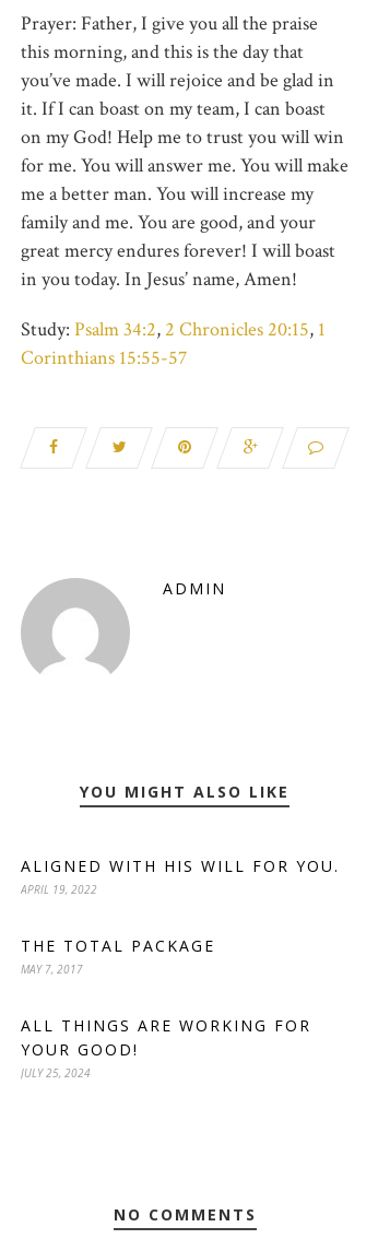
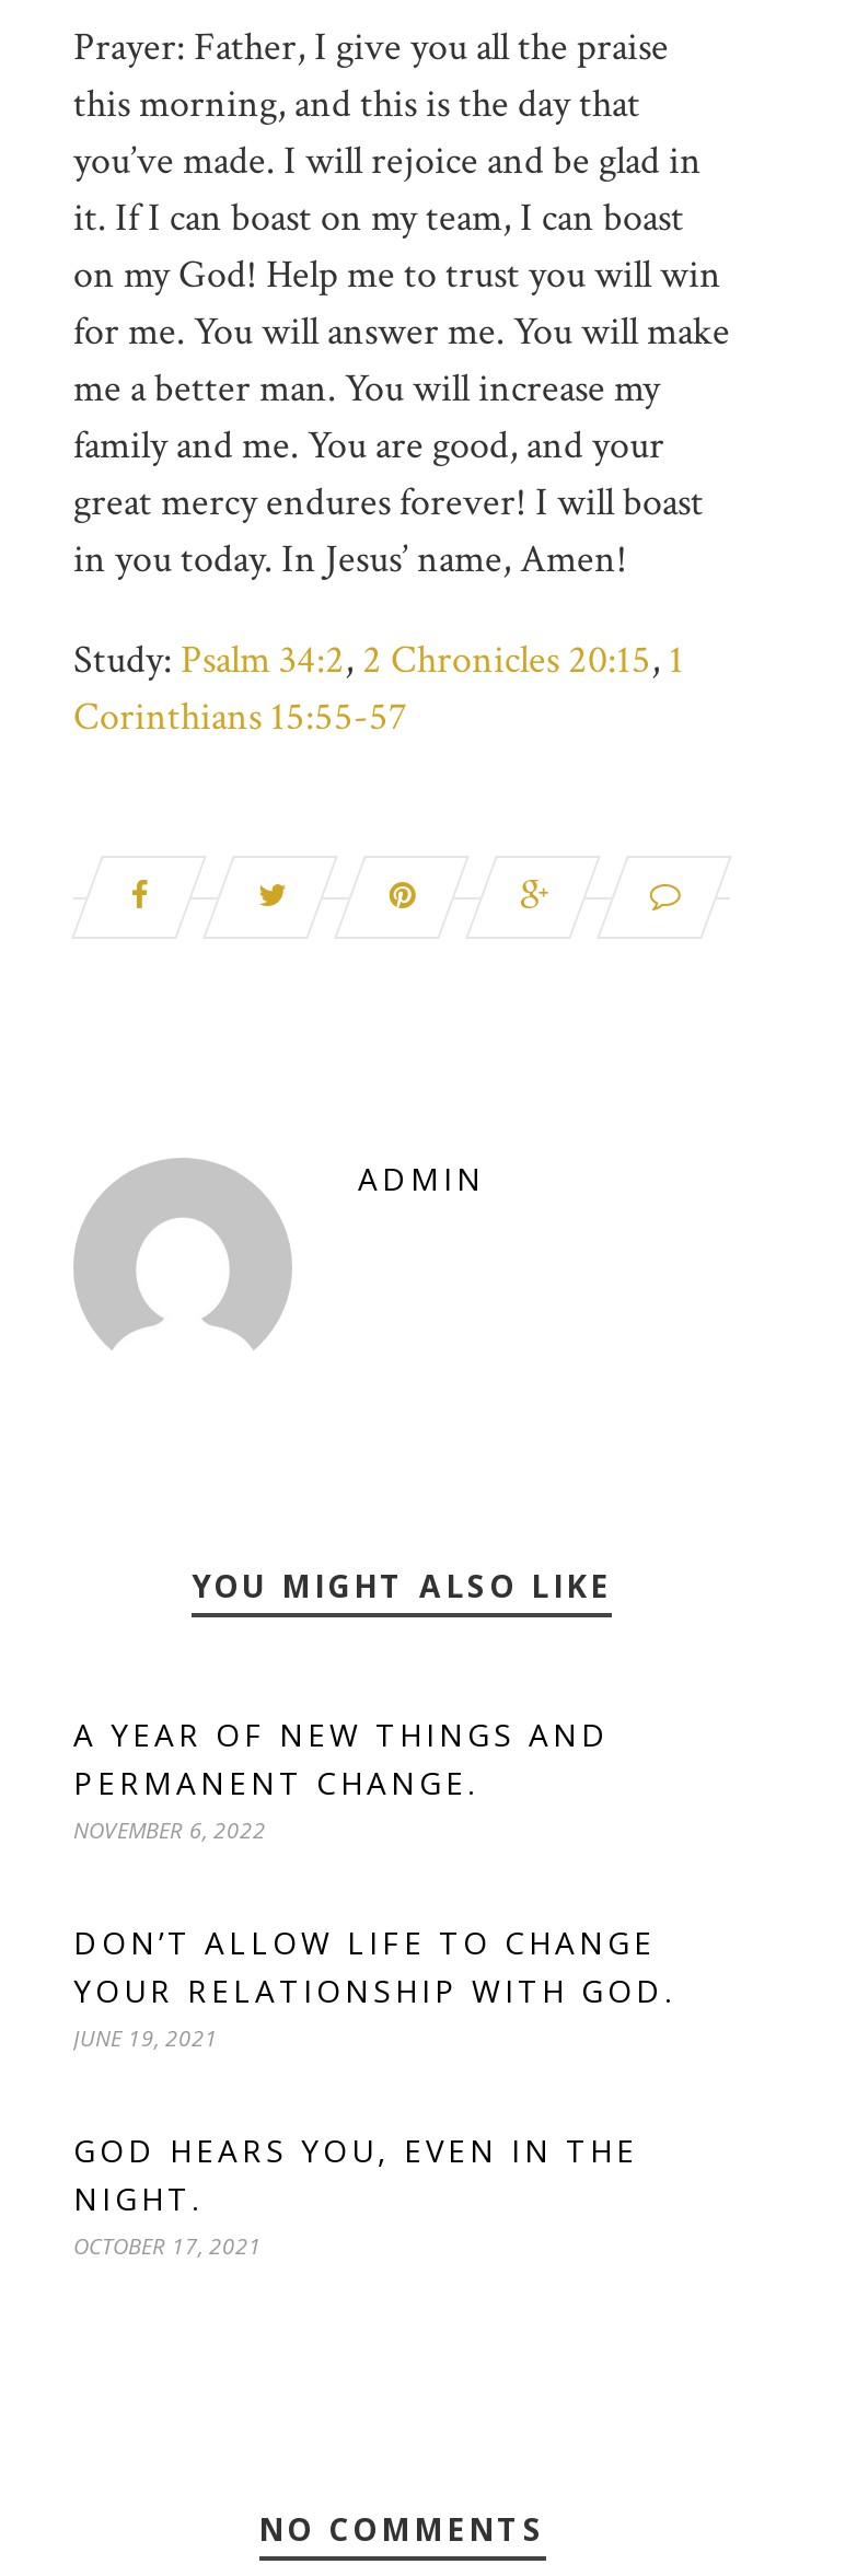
- ALIGNED WITH HIS WILL FOR YOU.
- APRIL 19, 2022
+ A YEAR OF NEW THINGS AND
+ PERMANENT CHANGE.
+ NOVEMBER 6, 2022

- THE TOTAL PACKAGE
- MAY 7, 2017
+ DON’T ALLOW LIFE TO CHANGE
+ YOUR RELATIONSHIP WITH GOD.
+ JUNE 19, 2021

- ALL THINGS ARE WORKING FOR
- YOUR GOOD!
- JULY 25, 2024
+ GOD HEARS YOU, EVEN IN THE
+ NIGHT.
+ OCTOBER 17, 2021
